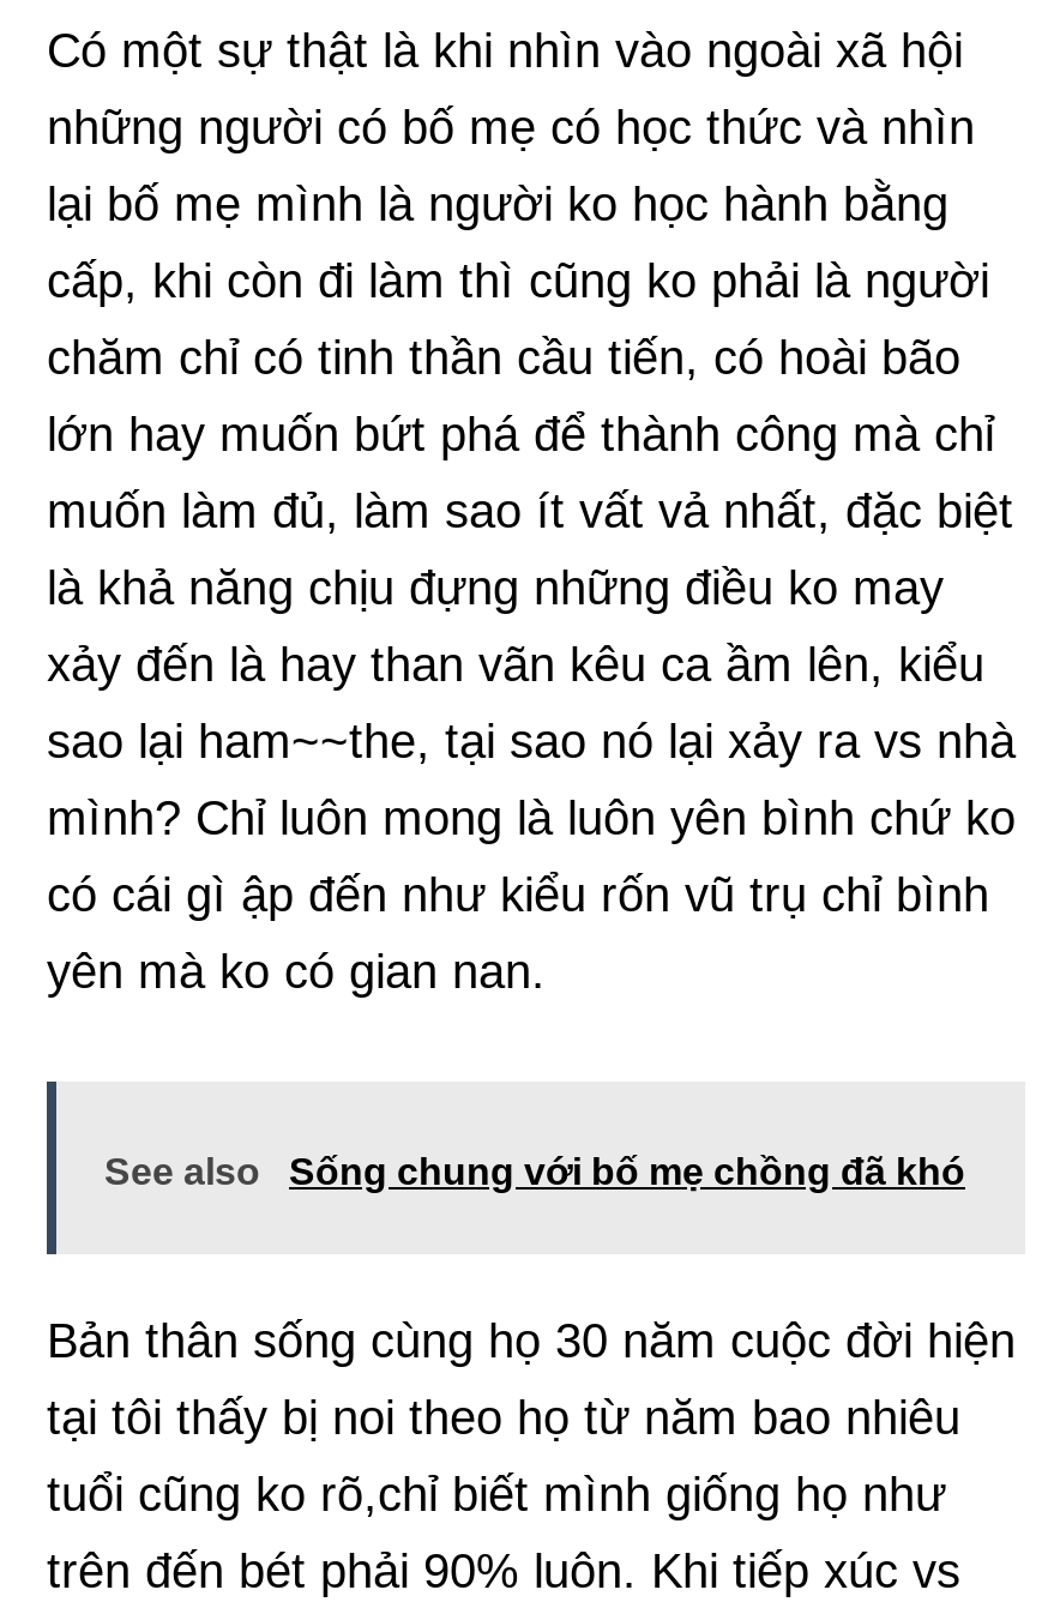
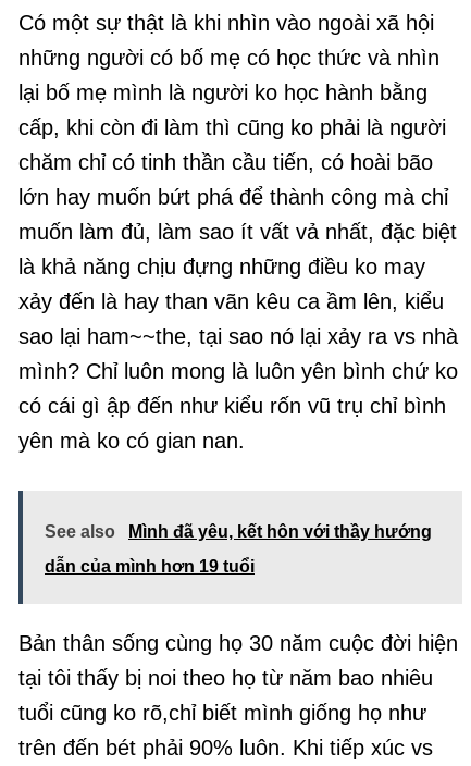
- Sống chung với bố mẹ chồng đã khó
+ Mình đã yêu, kết hôn với thầy hướng
+ dẫn của mình hơn 19 tuổi
